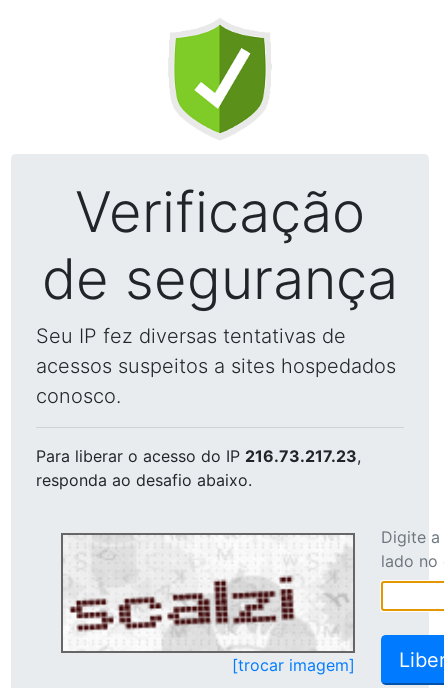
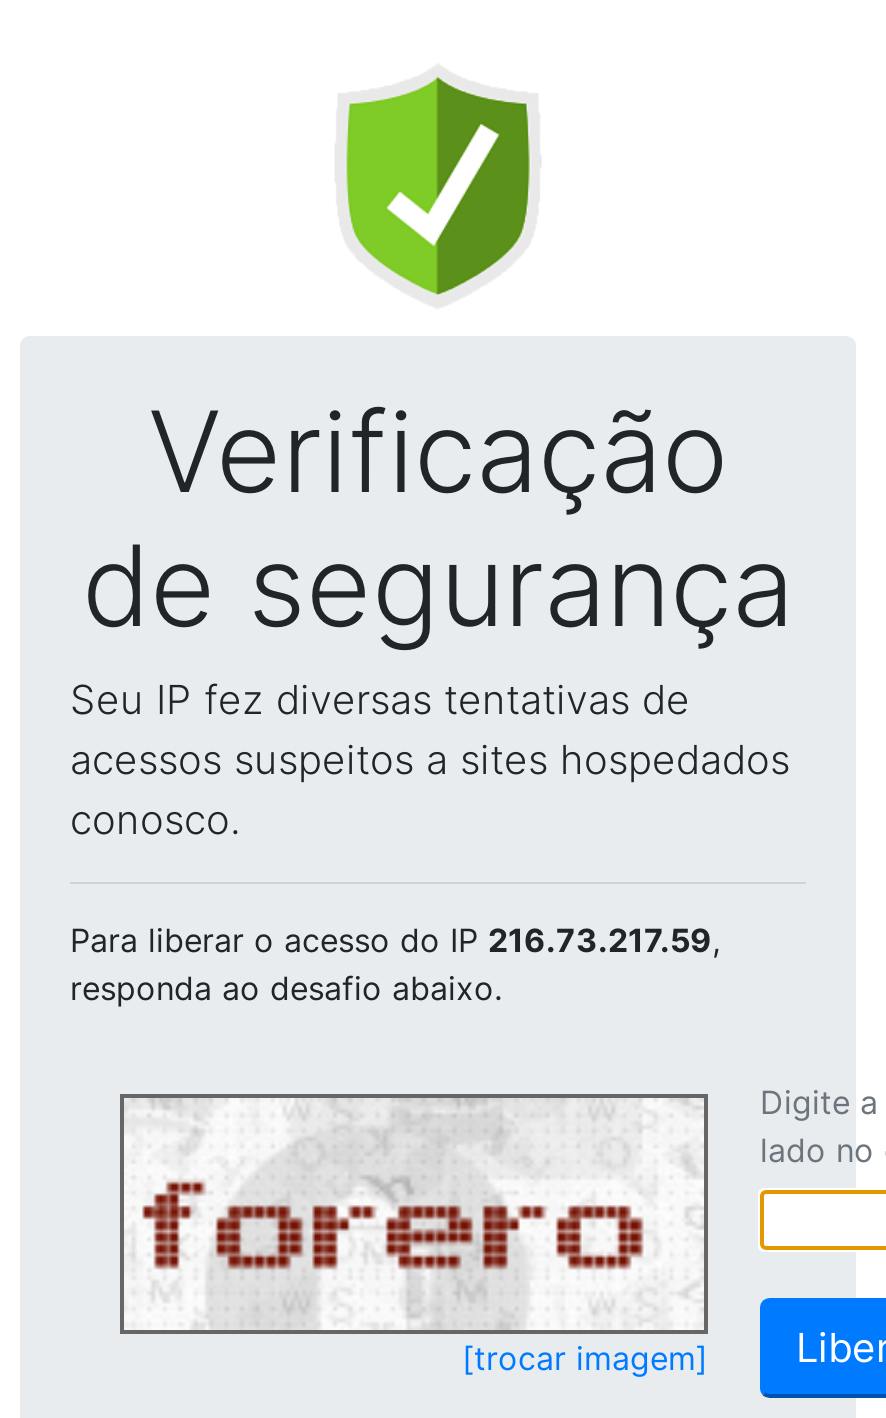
- Para liberar o acesso do IP 216.73.217.23,
+ Para liberar o acesso do IP 216.73.217.59,

- [image]
+ [image]
